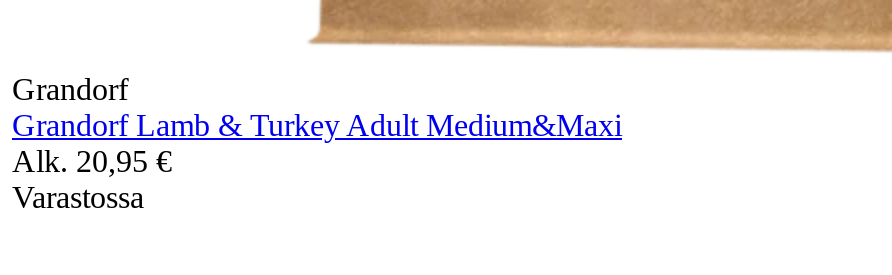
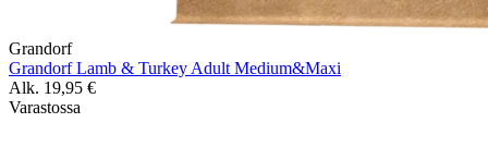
- Alk. 20,95 €
+ Alk. 19,95 €
